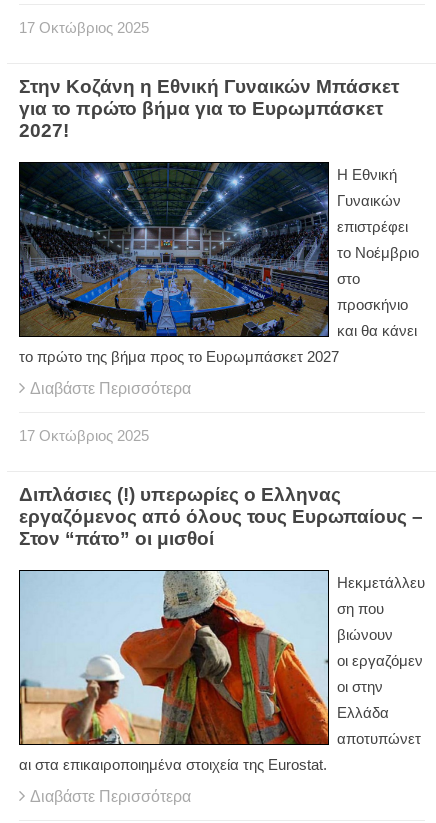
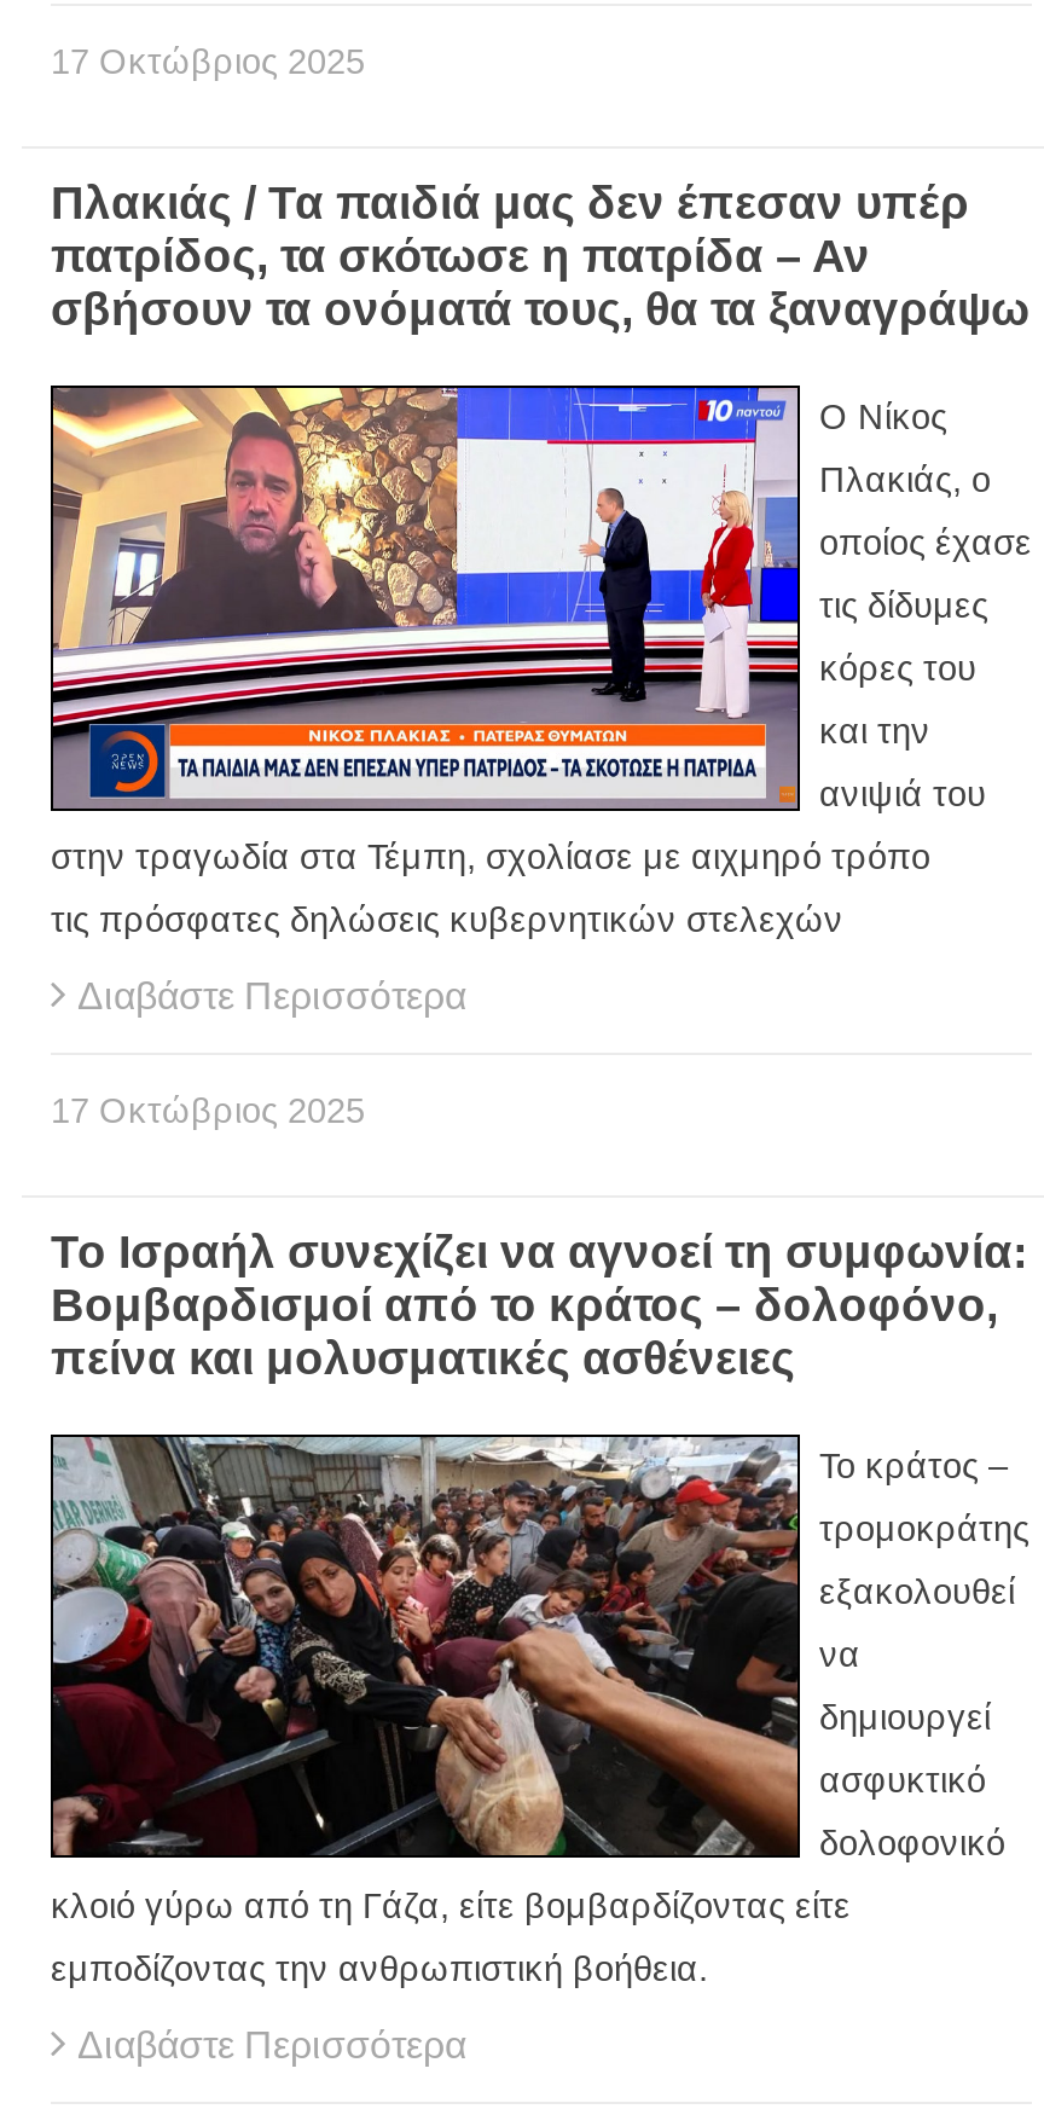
- [image]
- Στην Κοζάνη η Εθνική Γυναικών Μπάσκετ
- για το πρώτο βήμα για το Ευρωμπάσκετ
- 2027!
- Η Εθνική
- Γυναικών
- επιστρέφει
- το Νοέμβριο
- στο
- προσκήνιο
- και θα κάνει
- το πρώτο της βήμα προς το Ευρωμπάσκετ 2027
+ [image]
+ Πλακιάς / Τα παιδιά μας δεν έπεσαν υπέρ
+ πατρίδος, τα σκότωσε η πατρίδα – Αν
+ σβήσουν τα ονόματά τους, θα τα ξαναγράψω
+ Ο Νίκος
+ Πλακιάς, ο
+ οποίος έχασε
+ τις δίδυμες
+ κόρες του
+ και την
+ ανιψιά του
+ στην τραγωδία στα Τέμπη, σχολίασε με αιχμηρό τρόπο
+ τις πρόσφατες δηλώσεις κυβερνητικών στελεχών

- [image]
- Διπλάσιες (!) υπερωρίες ο Ελληνας
- εργαζόμενος από όλους τους Ευρωπαίους –
- Στον “πάτο” οι μισθοί
- Ηεκμετάλλευ
- ση που
- βιώνουν
- οι εργαζόμεν
- οι στην
- Ελλάδα
- αποτυπώνετ
- αι στα επικαιροποιημένα στοιχεία της Eurostat.
+ [image]
+ Το Ισραήλ συνεχίζει να αγνοεί τη συμφωνία:
+ Βομβαρδισμοί από το κράτος – δολοφόνο,
+ πείνα και μολυσματικές ασθένειες
+ Το κράτος –
+ τρομοκράτης
+ εξακολουθεί
+ να
+ δημιουργεί
+ ασφυκτικό
+ δολοφονικό
+ κλοιό γύρω από τη Γάζα, είτε βομβαρδίζοντας είτε
+ εμποδίζοντας την ανθρωπιστική βοήθεια.
